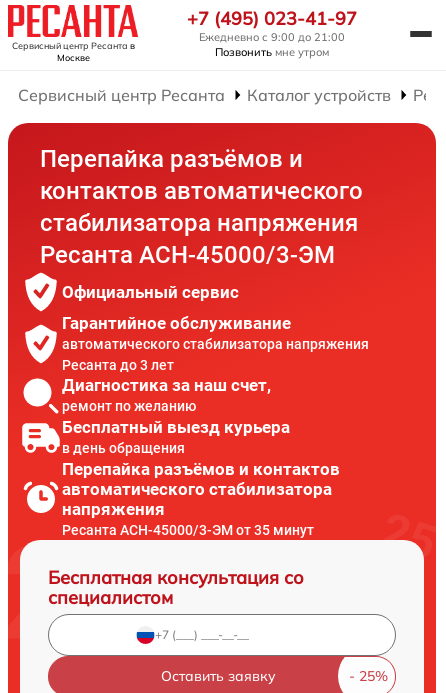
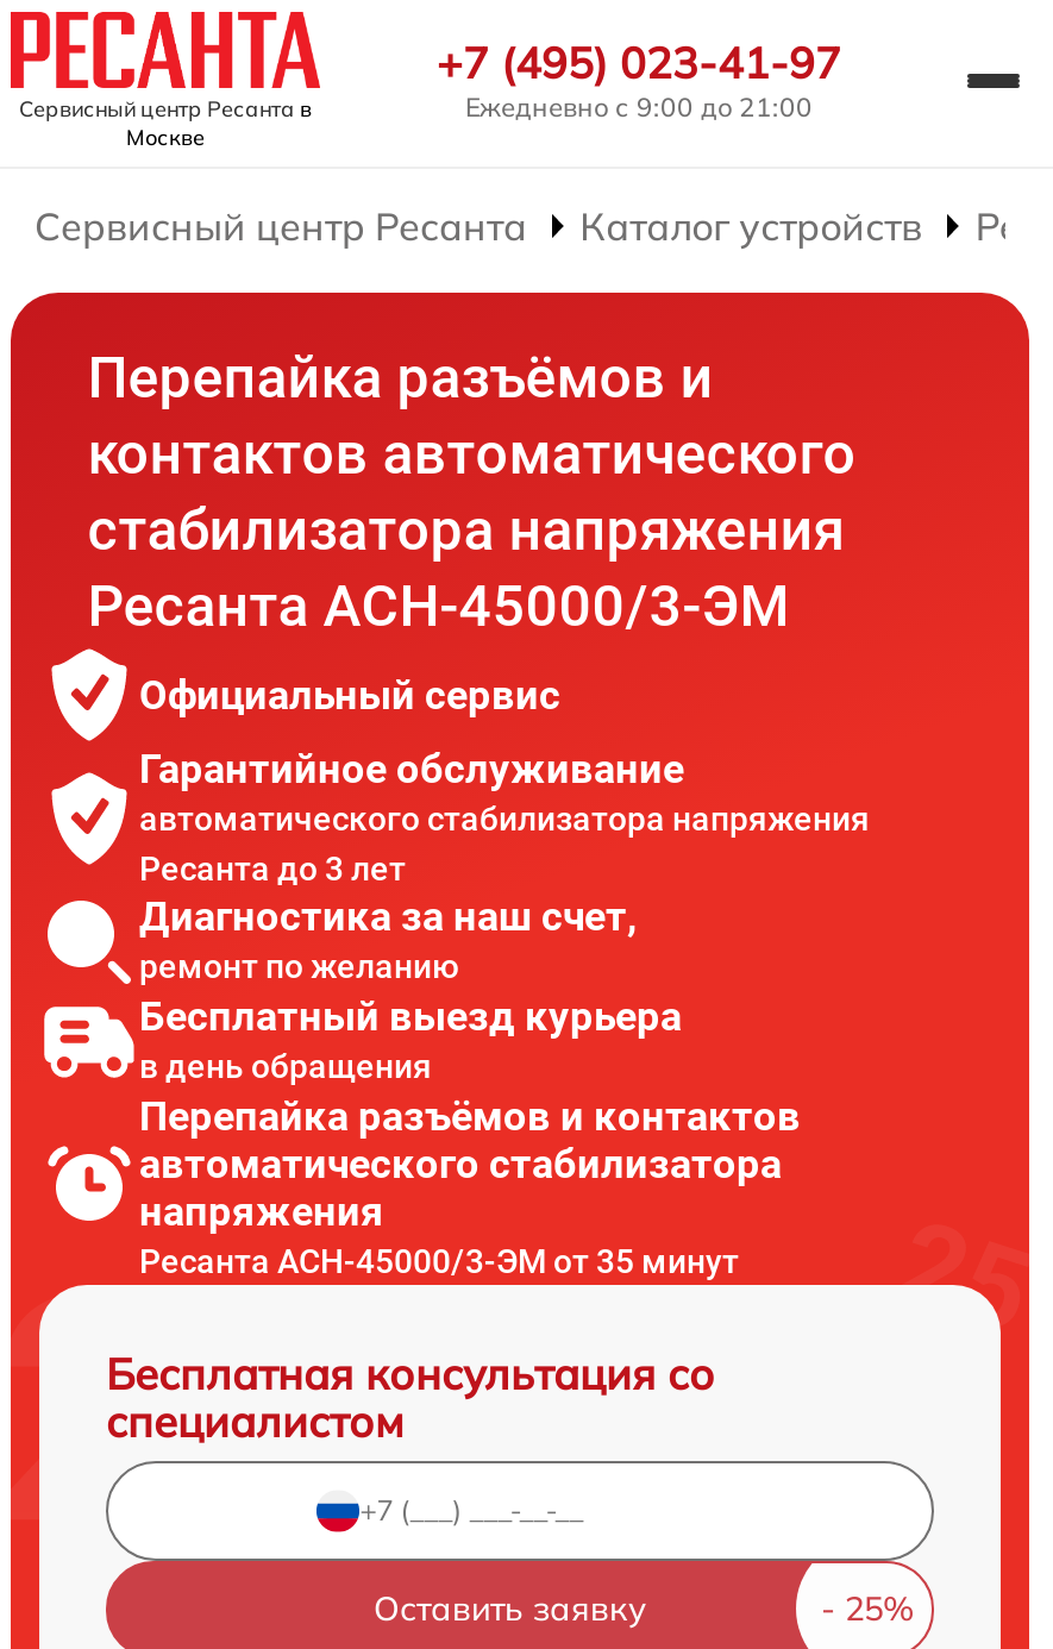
- Позвонить мне утром
